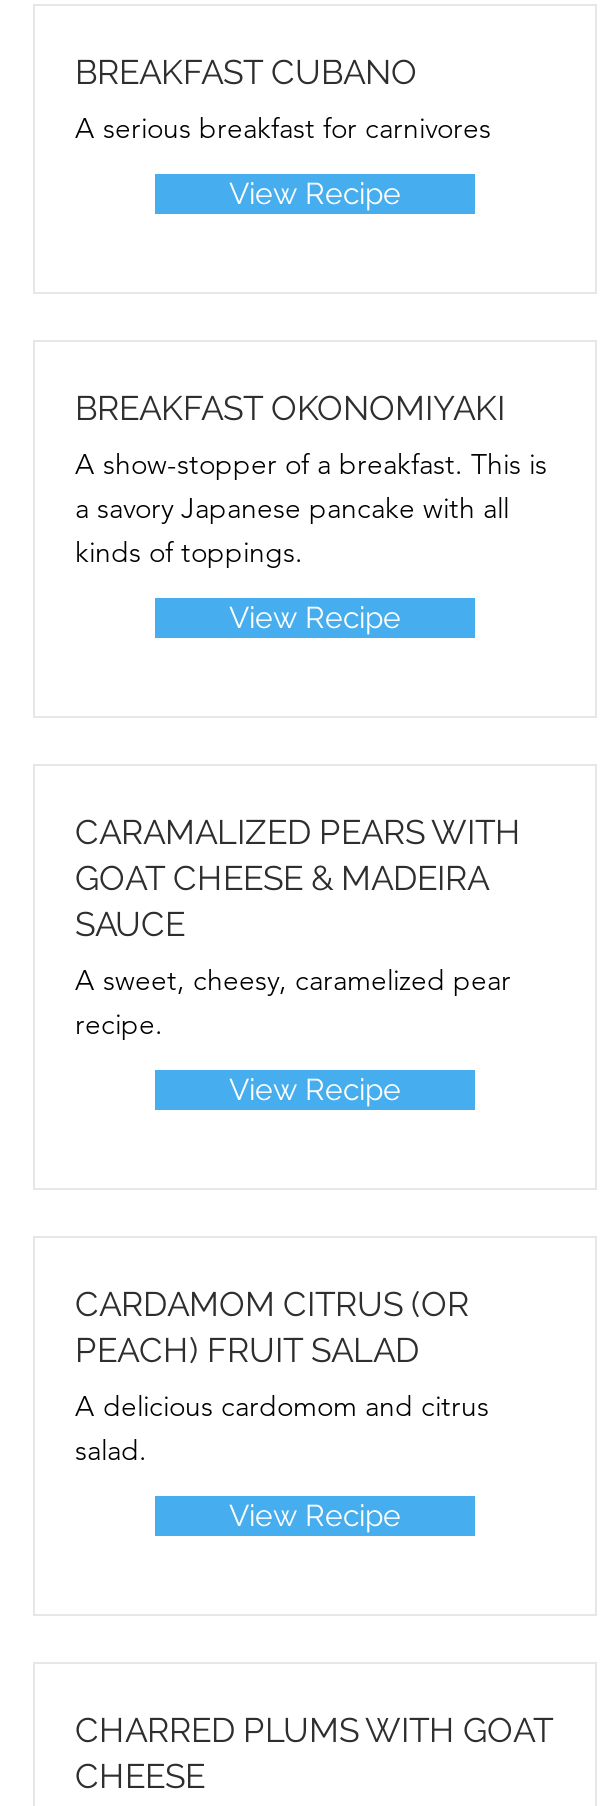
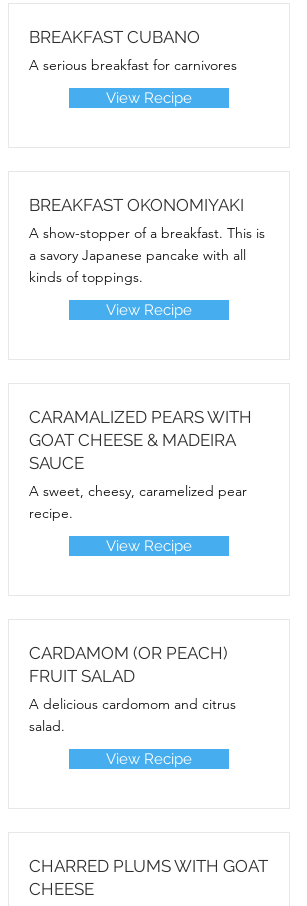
- CARDAMOM CITRUS (OR
- PEACH) FRUIT SALAD
+ CARDAMOM (OR PEACH)
+ FRUIT SALAD
